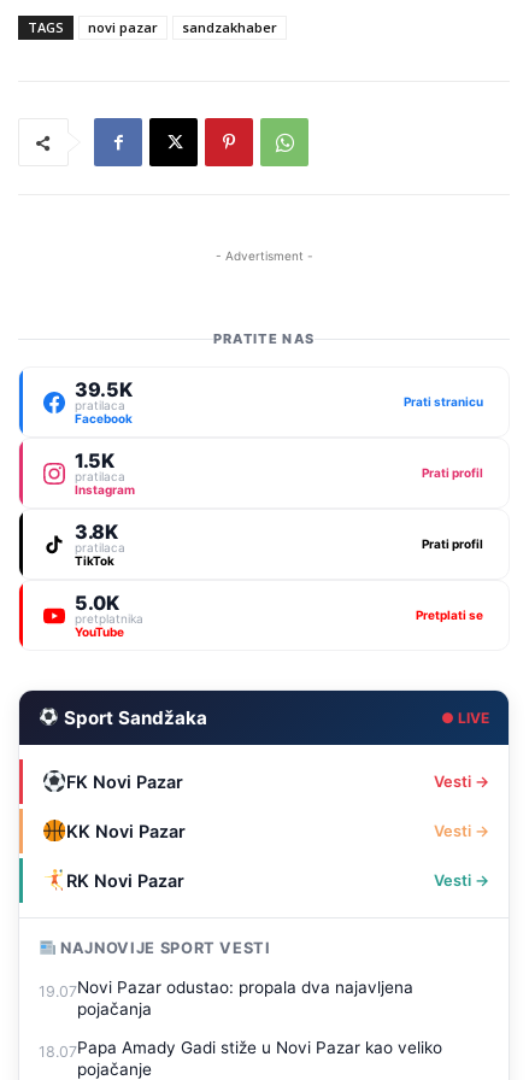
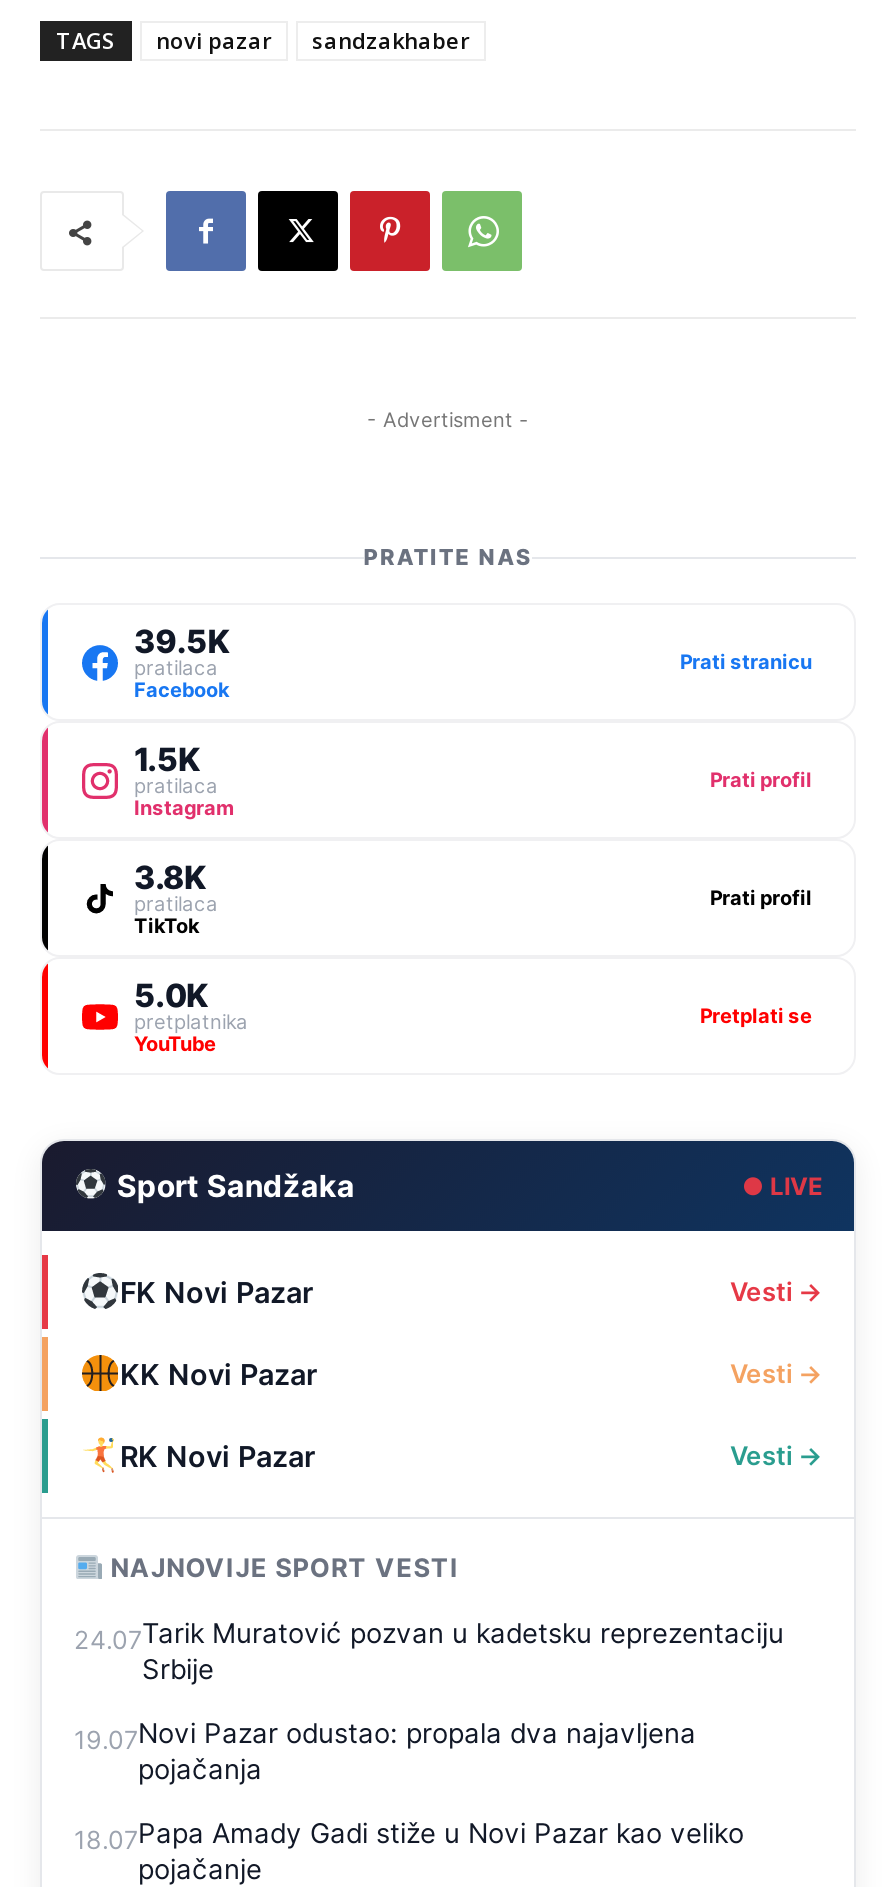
+ 24.07Tarik Muratović pozvan u kadetsku reprezentaciju
+ Srbije
